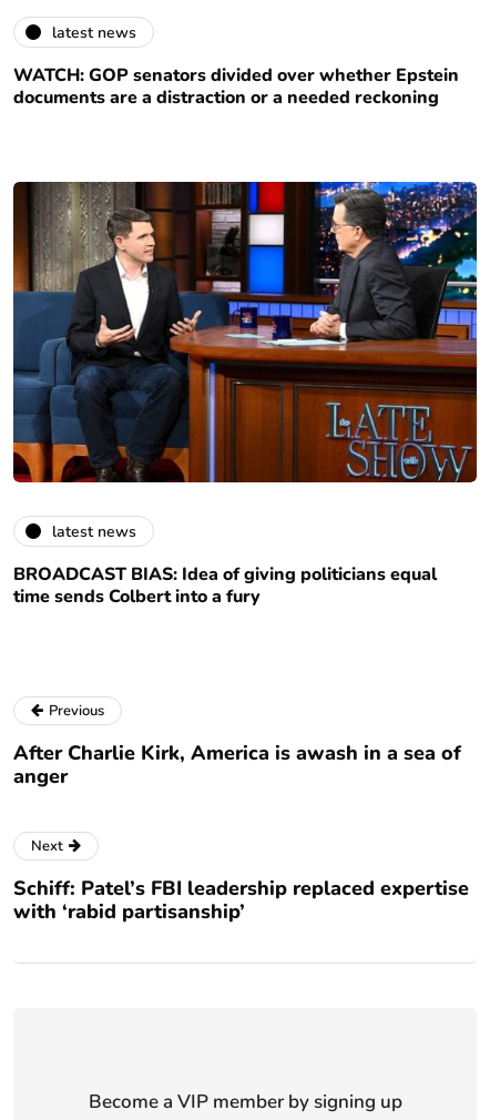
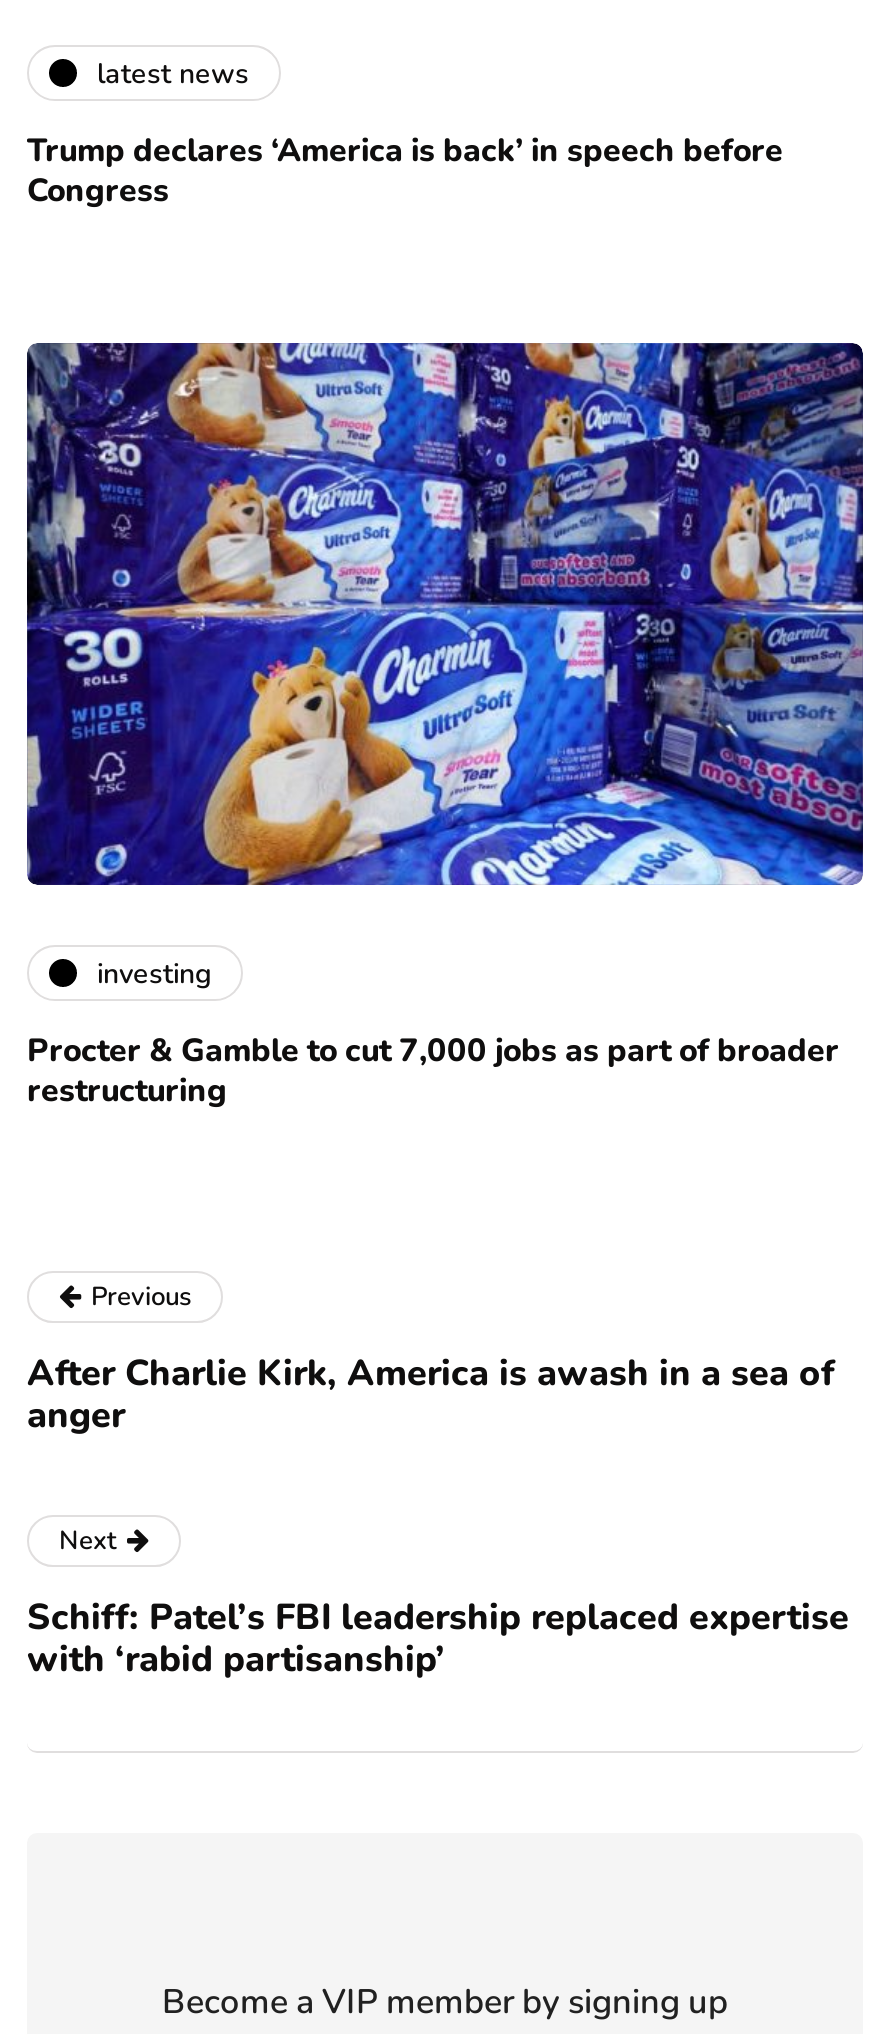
- WATCH: GOP senators divided over whether Epstein
- documents are a distraction or a needed reckoning
+ Trump declares ‘America is back’ in speech before
+ Congress

- [image]
- latest news
+ [image]
+ investing

- BROADCAST BIAS: Idea of giving politicians equal
- time sends Colbert into a fury
+ Procter & Gamble to cut 7,000 jobs as part of broader
+ restructuring
